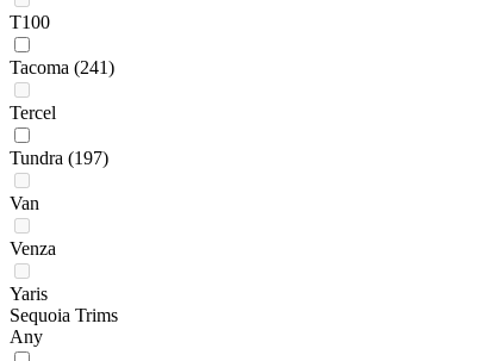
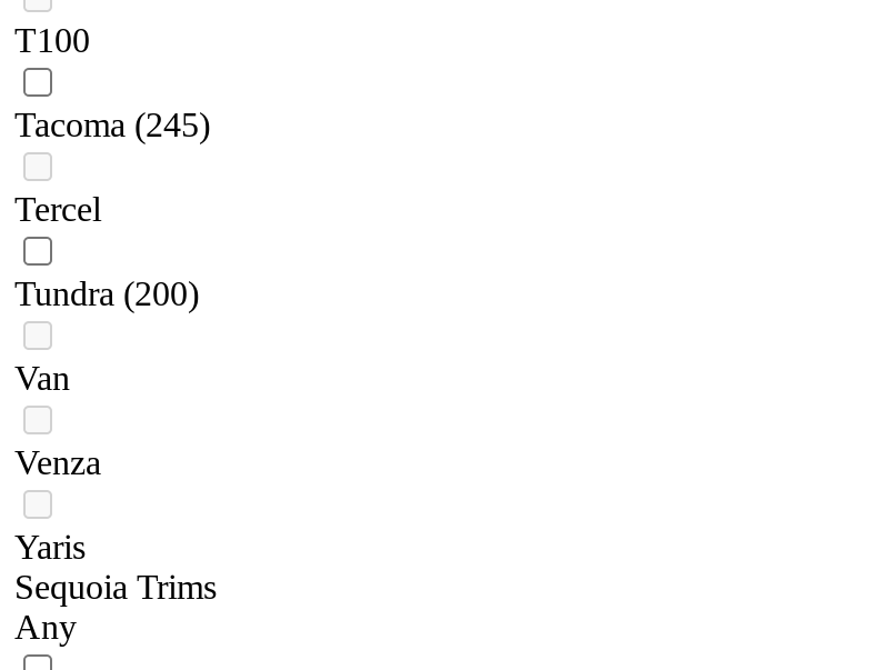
- Tacoma (241)
+ Tacoma (245)

- Tundra (197)
+ Tundra (200)
